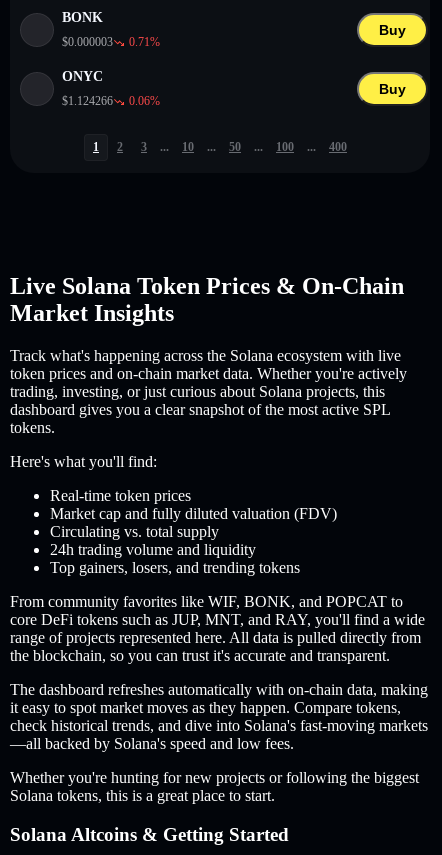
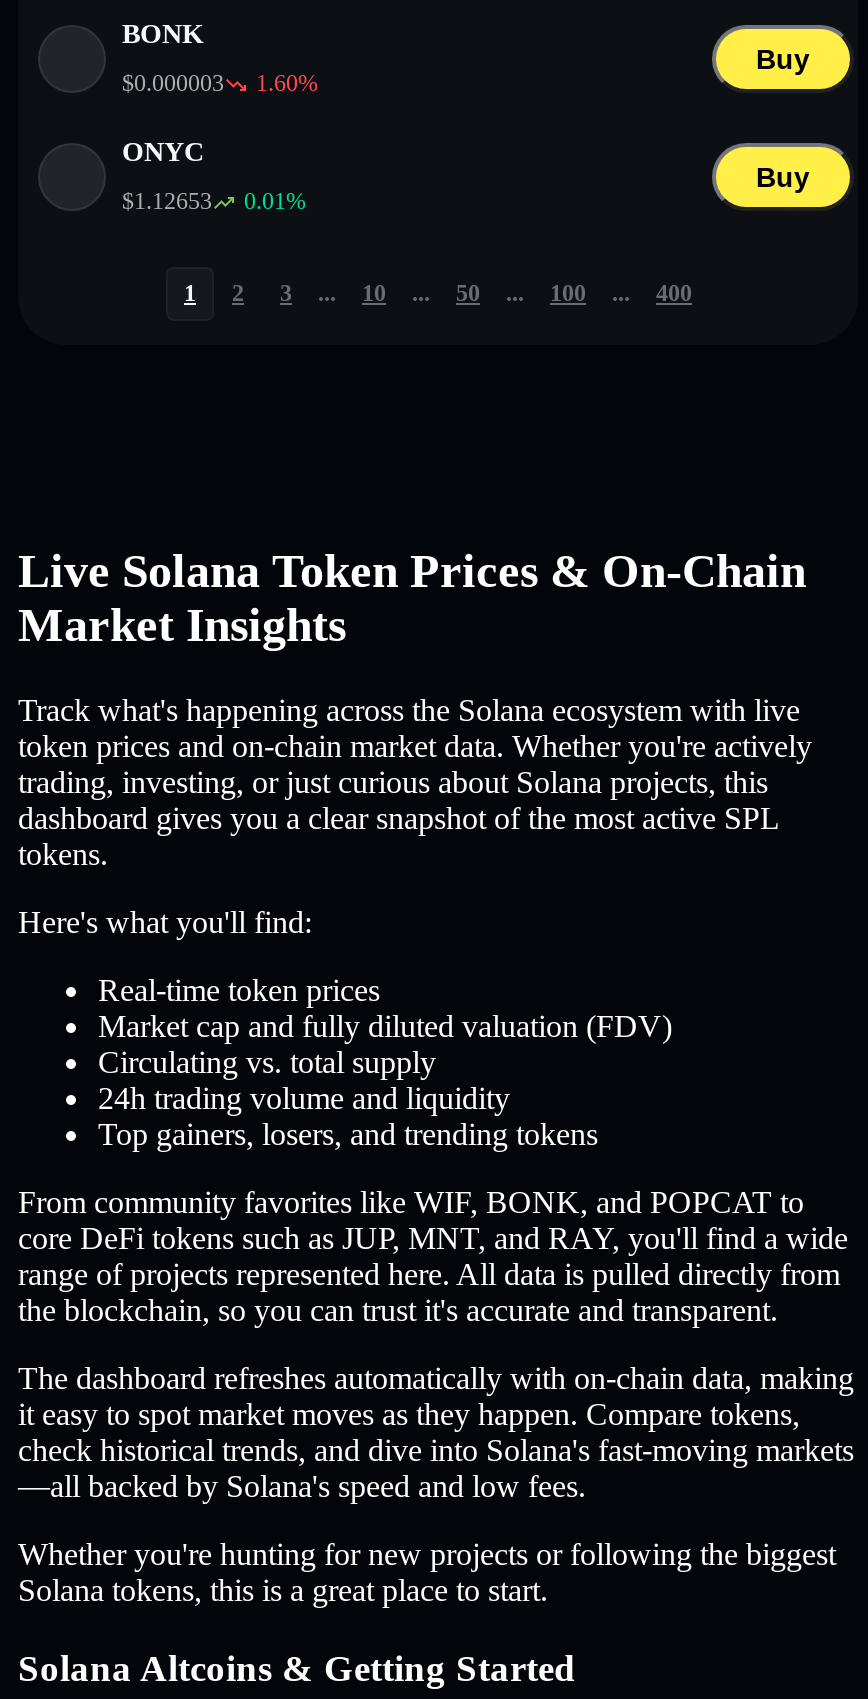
- $0.000003 0.71%
+ $0.000003 1.60%

- $1.124266
+ $1.12653

- 0.06%
+ 0.01%
